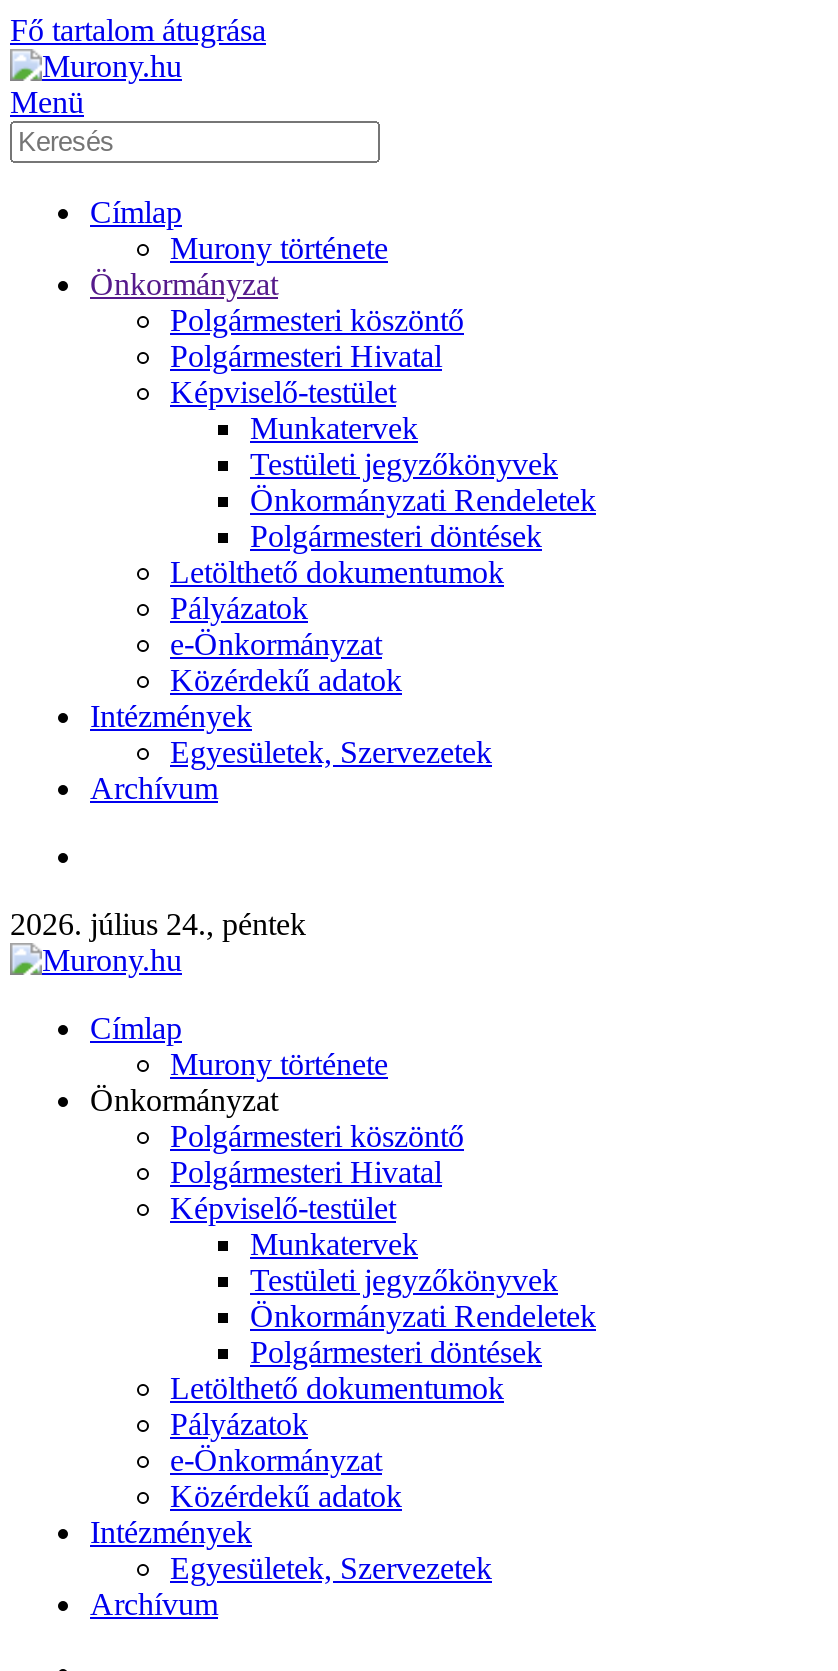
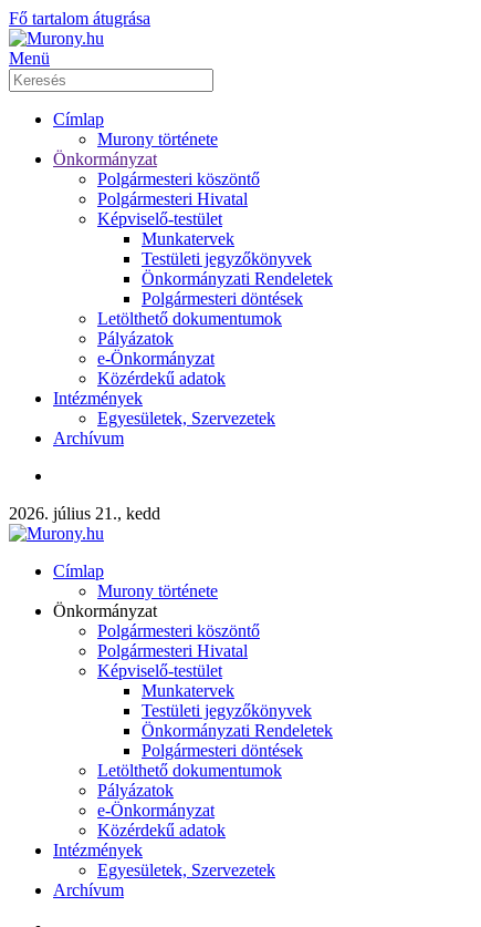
- 2026. július 24., péntek
+ 2026. július 21., kedd
